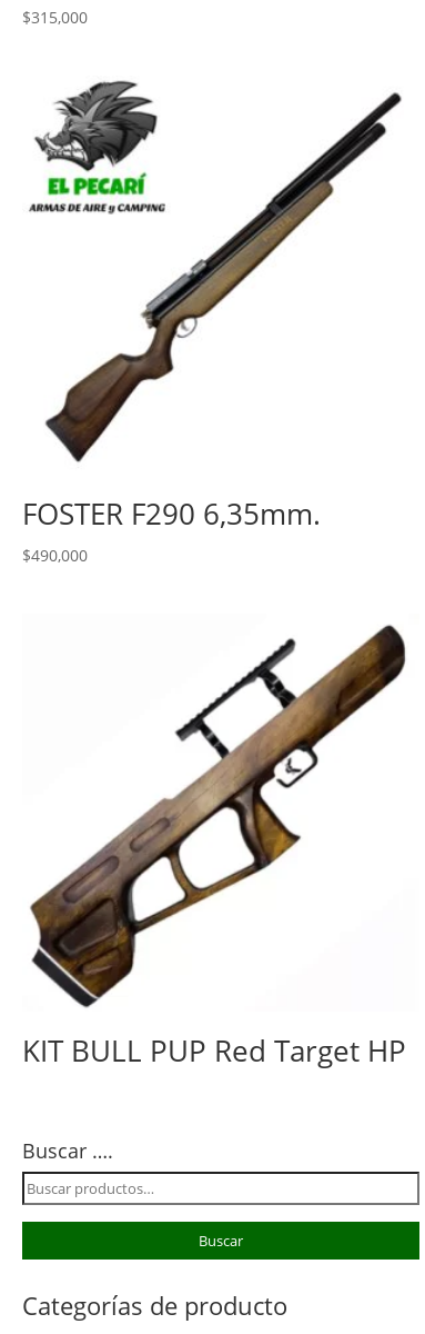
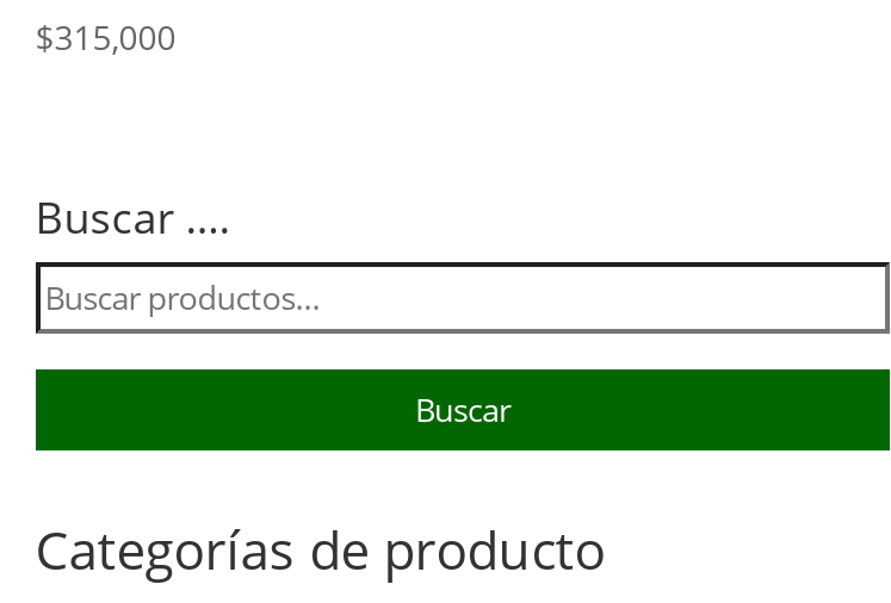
- [image]
- FOSTER F290 6,35mm.
- $490,000

- [image]
- KIT BULL PUP Red Target HP
